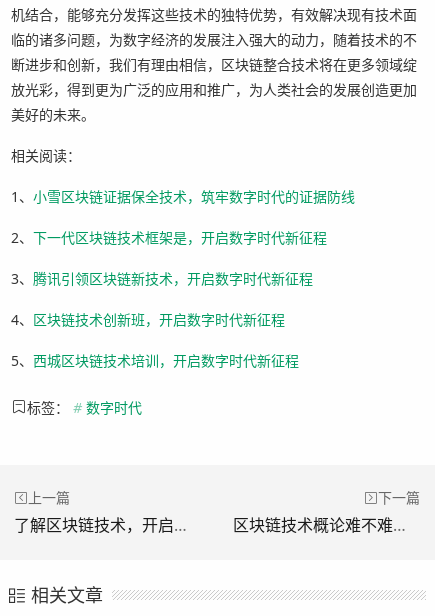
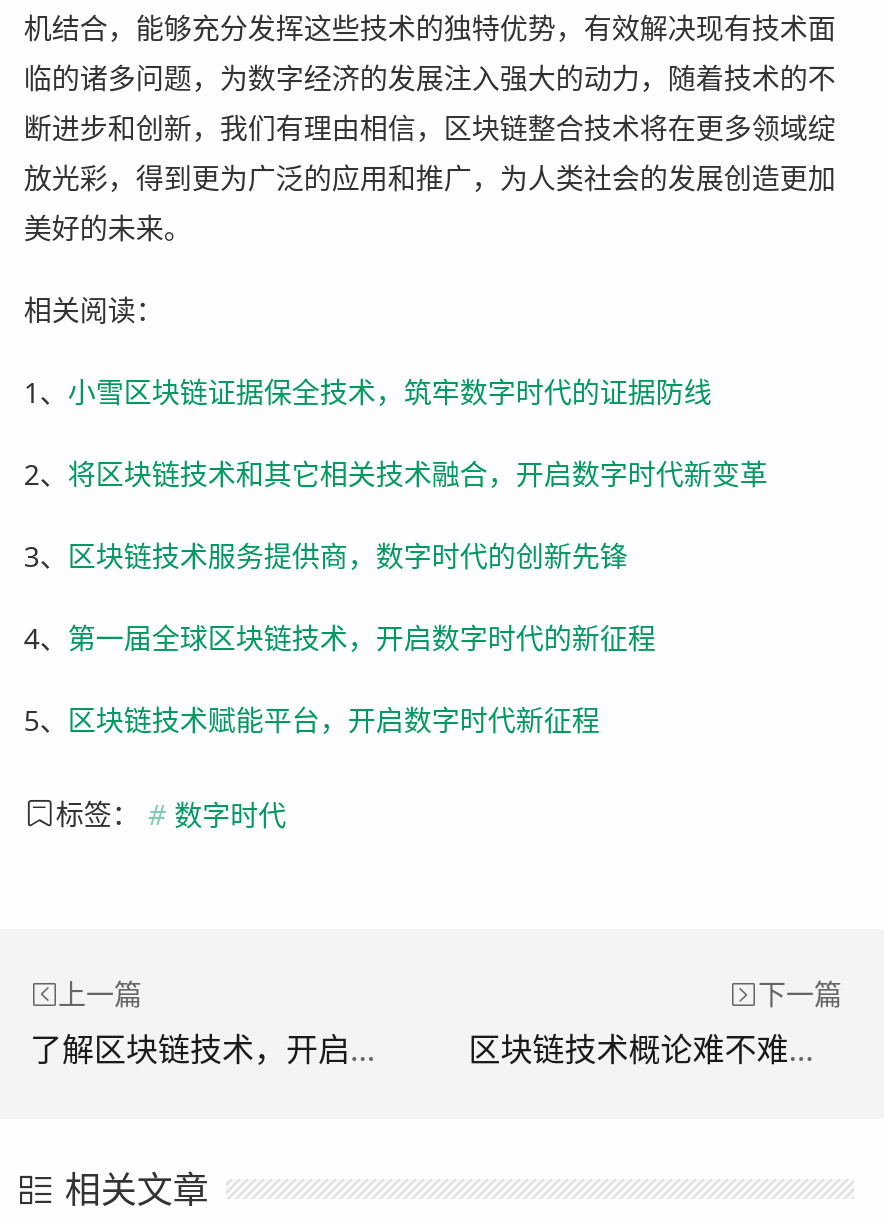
- 2、下一代区块链技术框架是，开启数字时代新征程
+ 2、将区块链技术和其它相关技术融合，开启数字时代新变革

- 3、腾讯引领区块链新技术，开启数字时代新征程
+ 3、区块链技术服务提供商，数字时代的创新先锋

- 4、区块链技术创新班，开启数字时代新征程
+ 4、第一届全球区块链技术，开启数字时代的新征程

- 5、西城区块链技术培训，开启数字时代新征程
+ 5、区块链技术赋能平台，开启数字时代新征程
